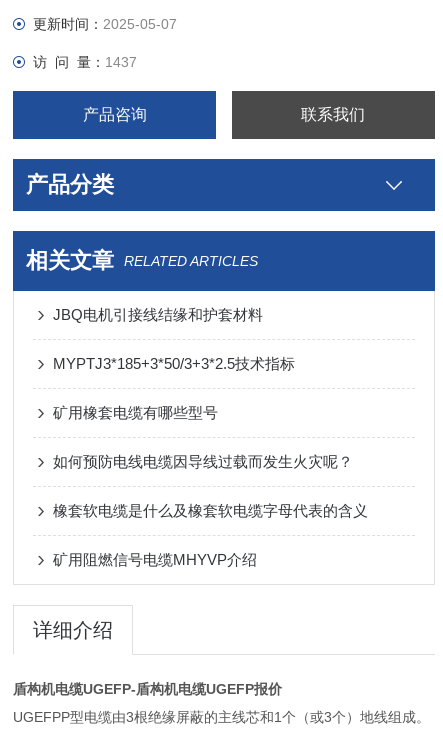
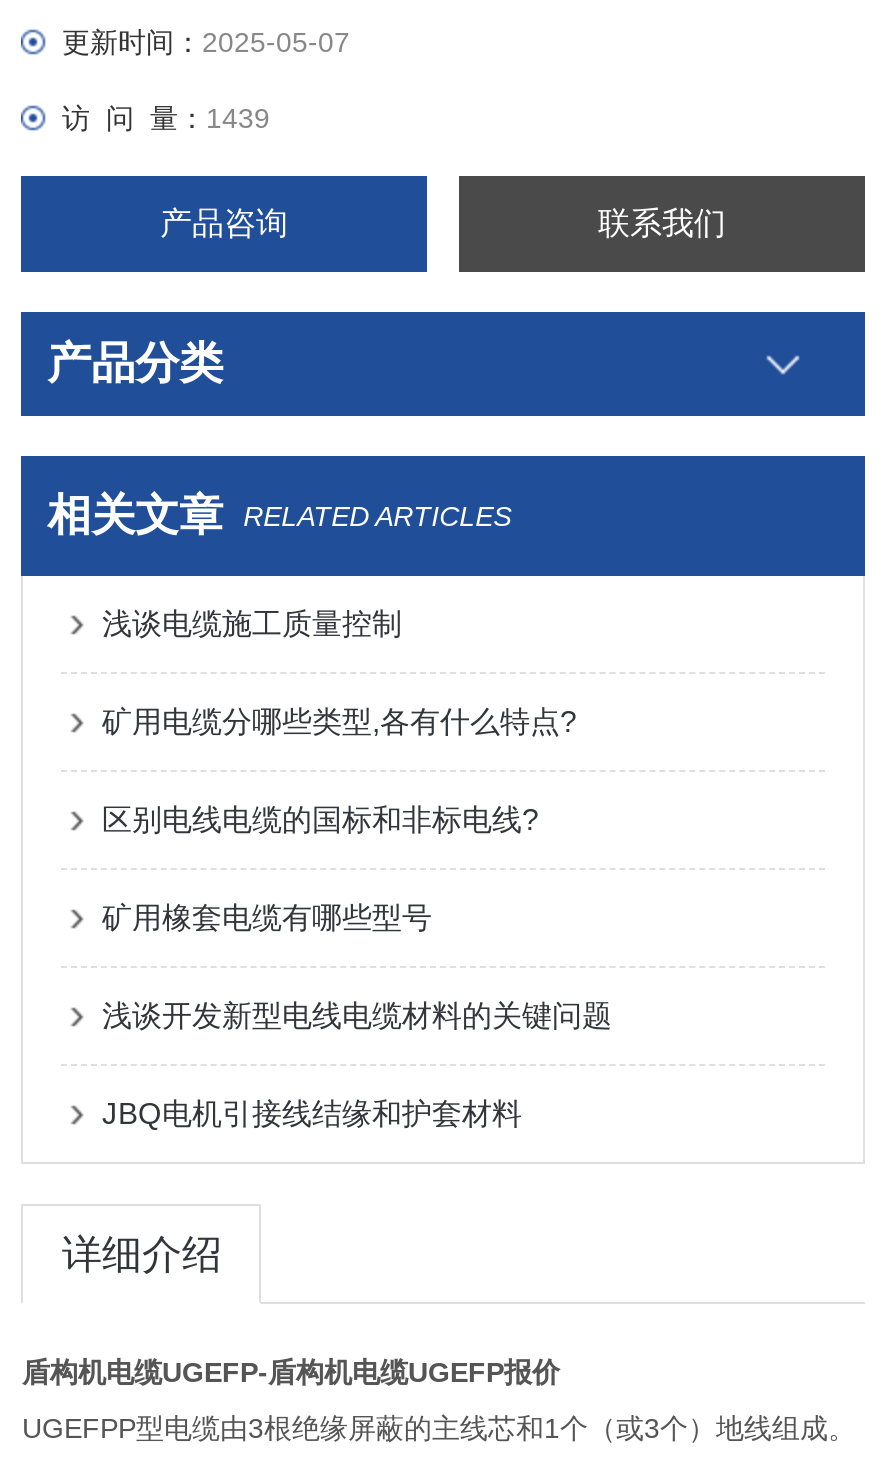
- 访 问 量：1437
+ 访 问 量：1439

+ 浅谈电缆施工质量控制
+ 矿用电缆分哪些类型,各有什么特点?
+ 区别电线电缆的国标和非标电线?
+ 浅谈开发新型电线电缆材料的关键问题

moved down: JBQ电机引接线结缘和护套材料

- MYPTJ3*185+3*50/3+3*2.5技术指标
- 如何预防电线电缆因导线过载而发生火灾呢？
- 橡套软电缆是什么及橡套软电缆字母代表的含义
- 矿用阻燃信号电缆MHYVP介绍

moved up: 矿用橡套电缆有哪些型号
